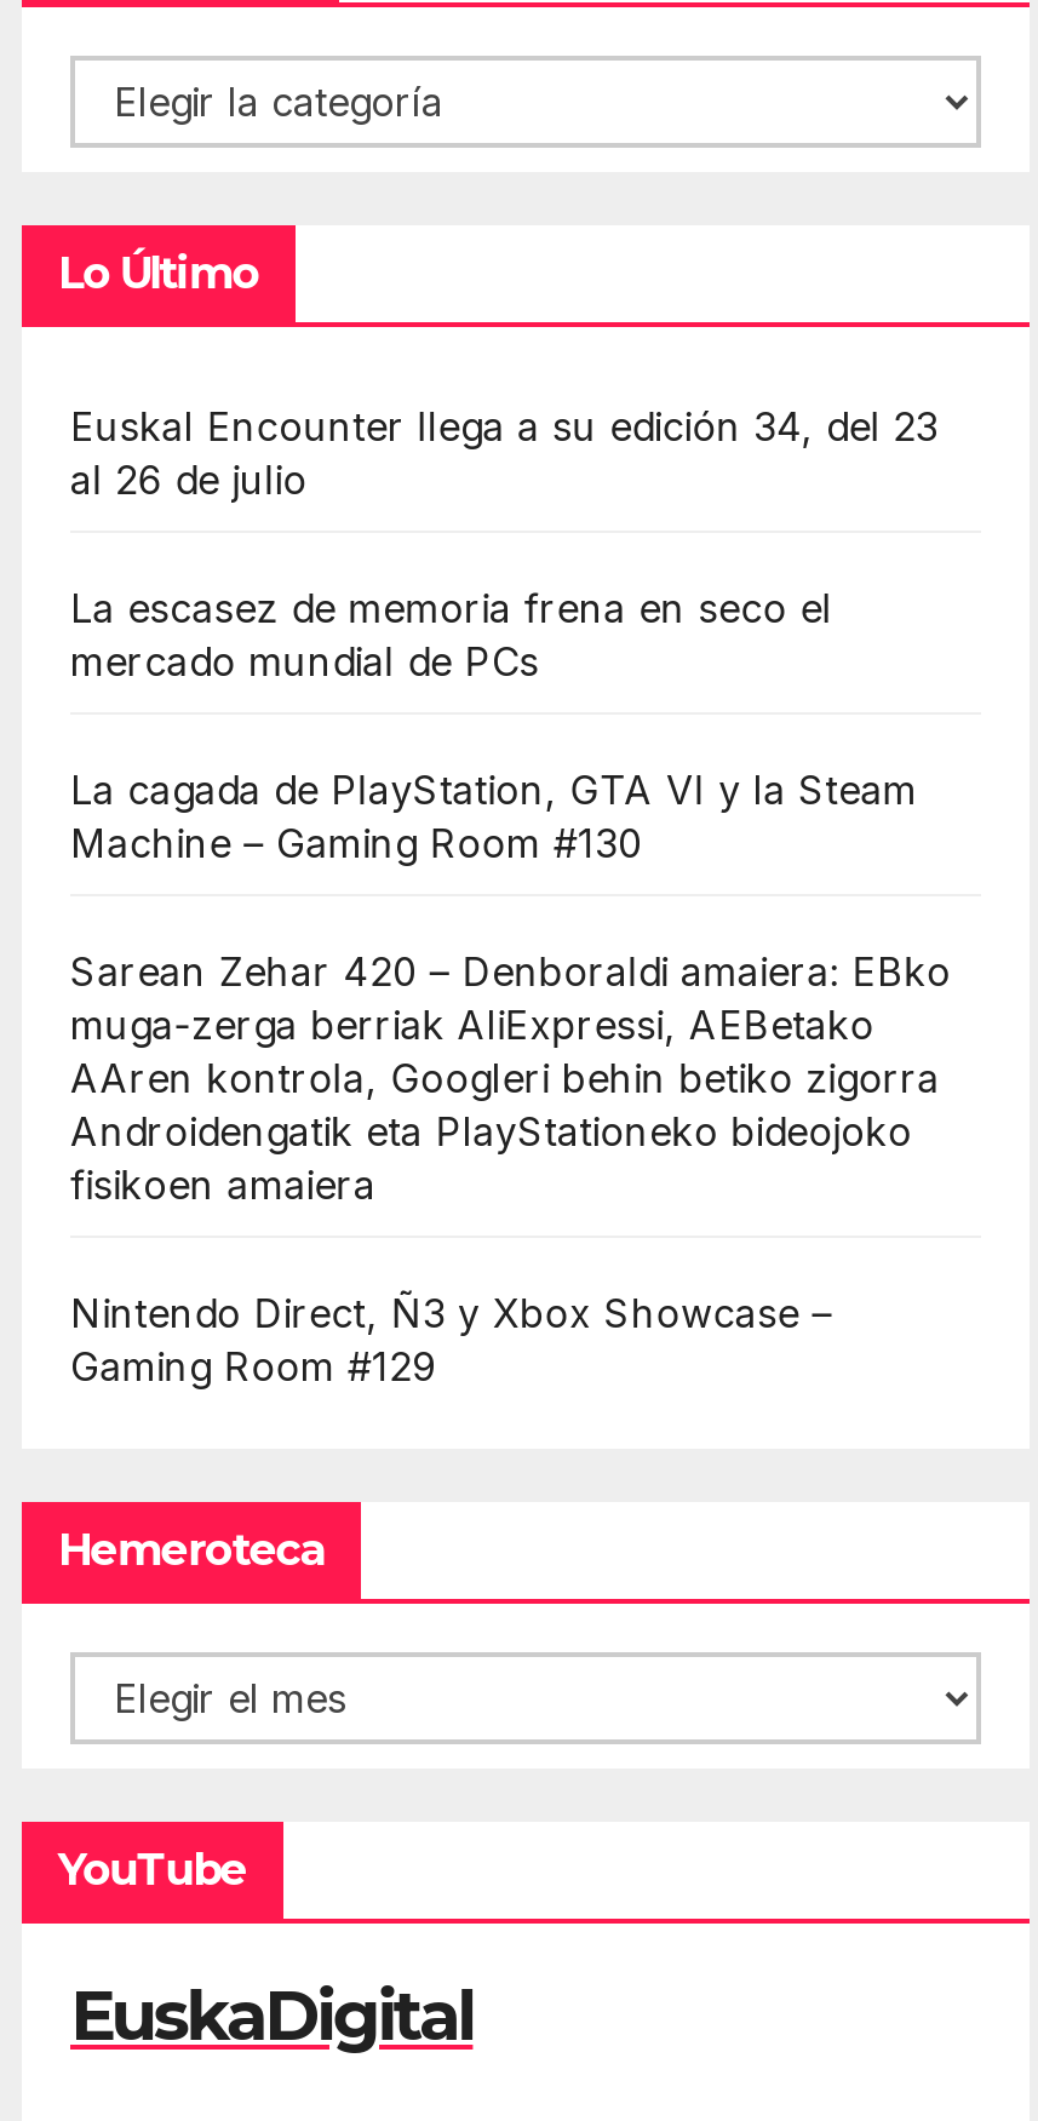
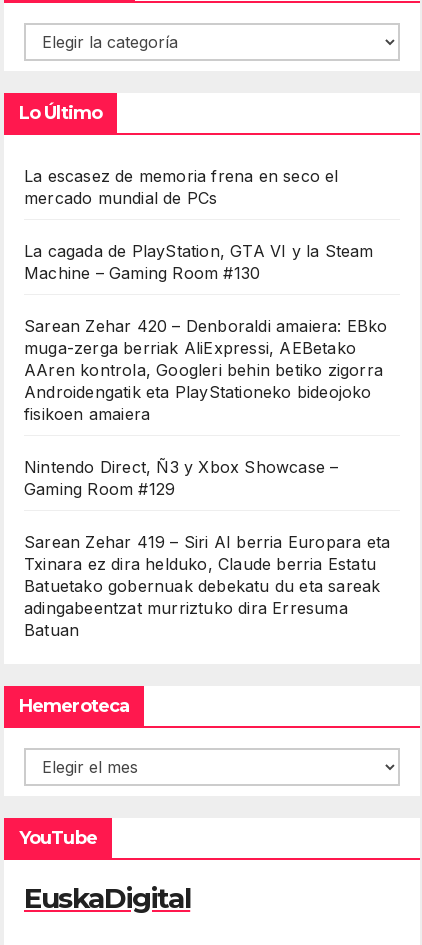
- Euskal Encounter llega a su edición 34, del 23
- al 26 de julio

moved up: La escasez de memoria frena en seco el | mercado mundial de PCs | La cagada de PlayStation, GTA VI y la Steam | ... | Nintendo Direct, Ñ3 y Xbox Showcase – | Gaming Room #129

+ Sarean Zehar 419 – Siri AI berria Europara eta
+ Txinara ez dira helduko, Claude berria Estatu
+ Batuetako gobernuak debekatu du eta sareak
+ adingabeentzat murriztuko dira Erresuma
+ Batuan
